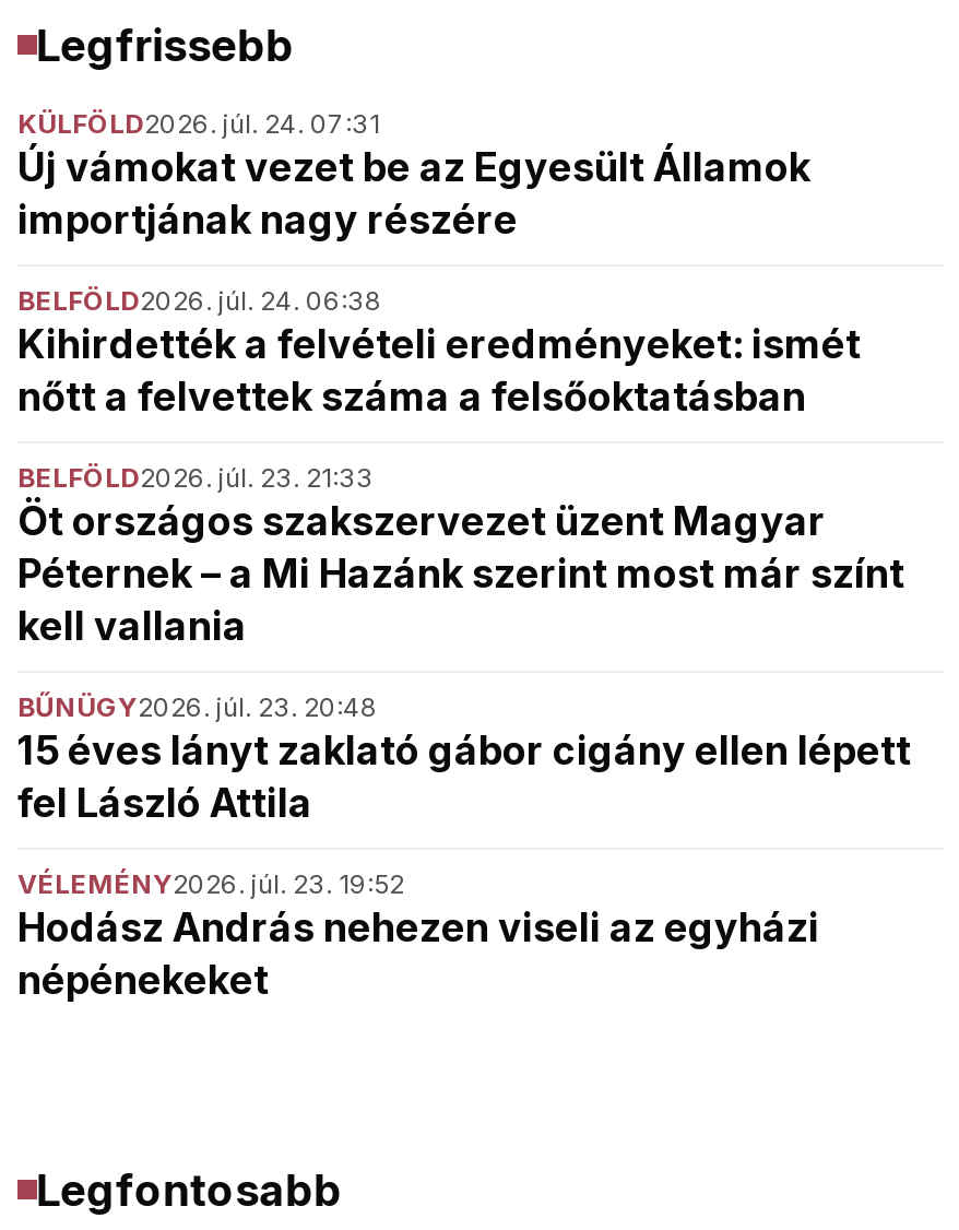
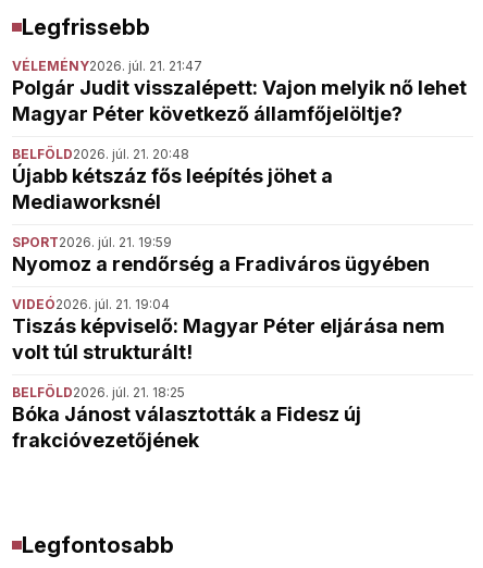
- KÜLFÖLD2026. júl. 24. 07:31
- Új vámokat vezet be az Egyesült Államok
- importjának nagy részére
+ VÉLEMÉNY2026. júl. 21. 21:47
+ Polgár Judit visszalépett: Vajon melyik nő lehet
+ Magyar Péter következő államfőjelöltje?

- BELFÖLD2026. júl. 24. 06:38
- Kihirdették a felvételi eredményeket: ismét
- nőtt a felvettek száma a felsőoktatásban
+ BELFÖLD2026. júl. 21. 20:48
+ Újabb kétszáz fős leépítés jöhet a
+ Mediaworksnél

- BELFÖLD2026. júl. 23. 21:33
- Öt országos szakszervezet üzent Magyar
- Péternek – a Mi Hazánk szerint most már színt
- kell vallania
+ SPORT2026. júl. 21. 19:59
+ Nyomoz a rendőrség a Fradiváros ügyében

- BŰNÜGY2026. júl. 23. 20:48
- 15 éves lányt zaklató gábor cigány ellen lépett
- fel László Attila
+ VIDEÓ2026. júl. 21. 19:04
+ Tiszás képviselő: Magyar Péter eljárása nem
+ volt túl strukturált!

- VÉLEMÉNY2026. júl. 23. 19:52
- Hodász András nehezen viseli az egyházi
- népénekeket
+ BELFÖLD2026. júl. 21. 18:25
+ Bóka Jánost választották a Fidesz új
+ frakcióvezetőjének
